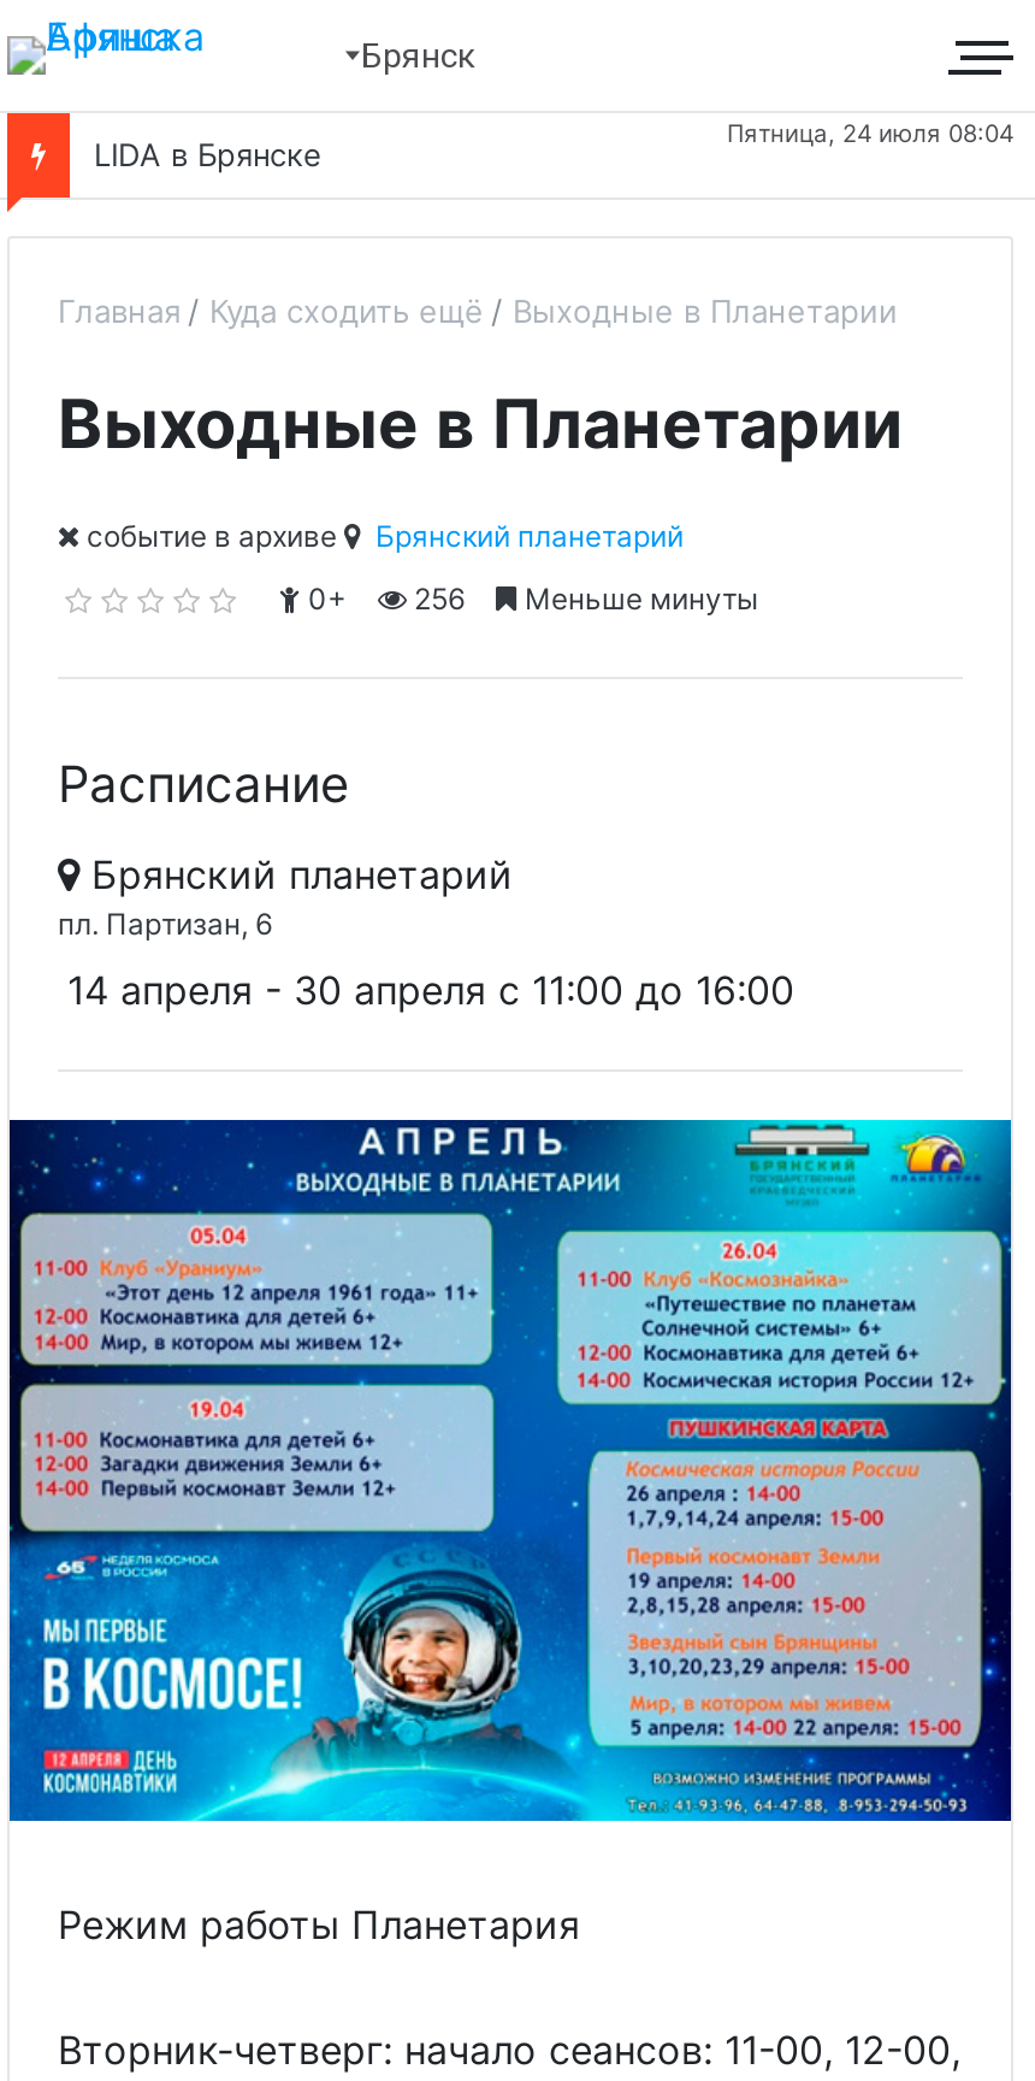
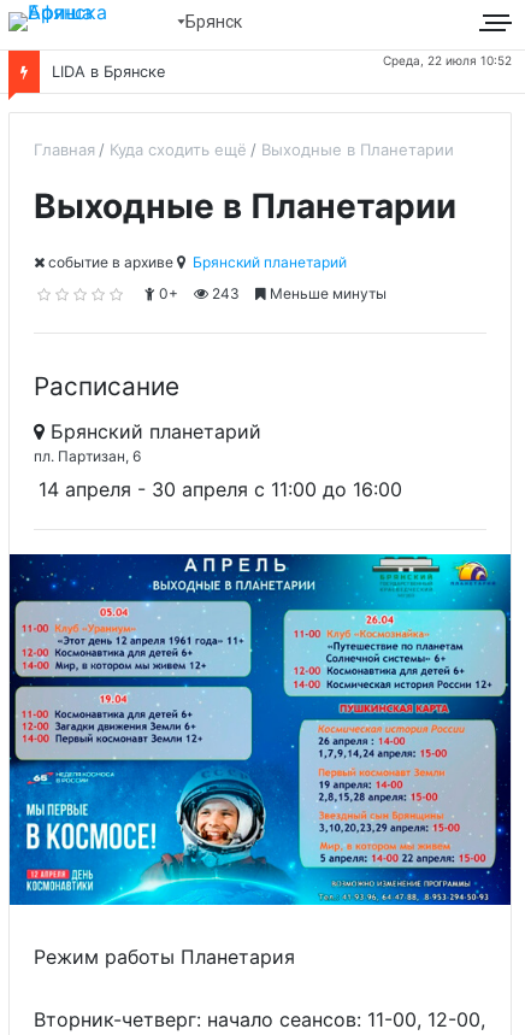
- Пятница, 24 июля 08:04
+ Среда, 22 июля 10:52

- 0+ 256 Меньше минуты
+ 0+ 243 Меньше минуты
